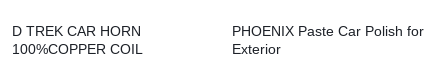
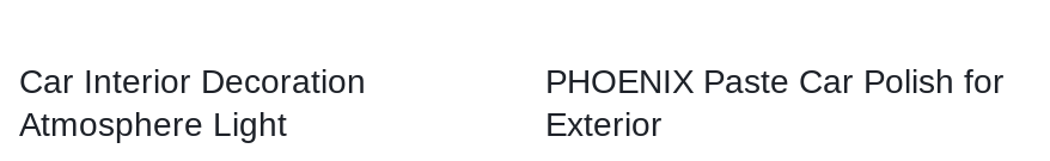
- D TREK CAR HORN
- 100%COPPER COIL
+ Car Interior Decoration
+ Atmosphere Light
